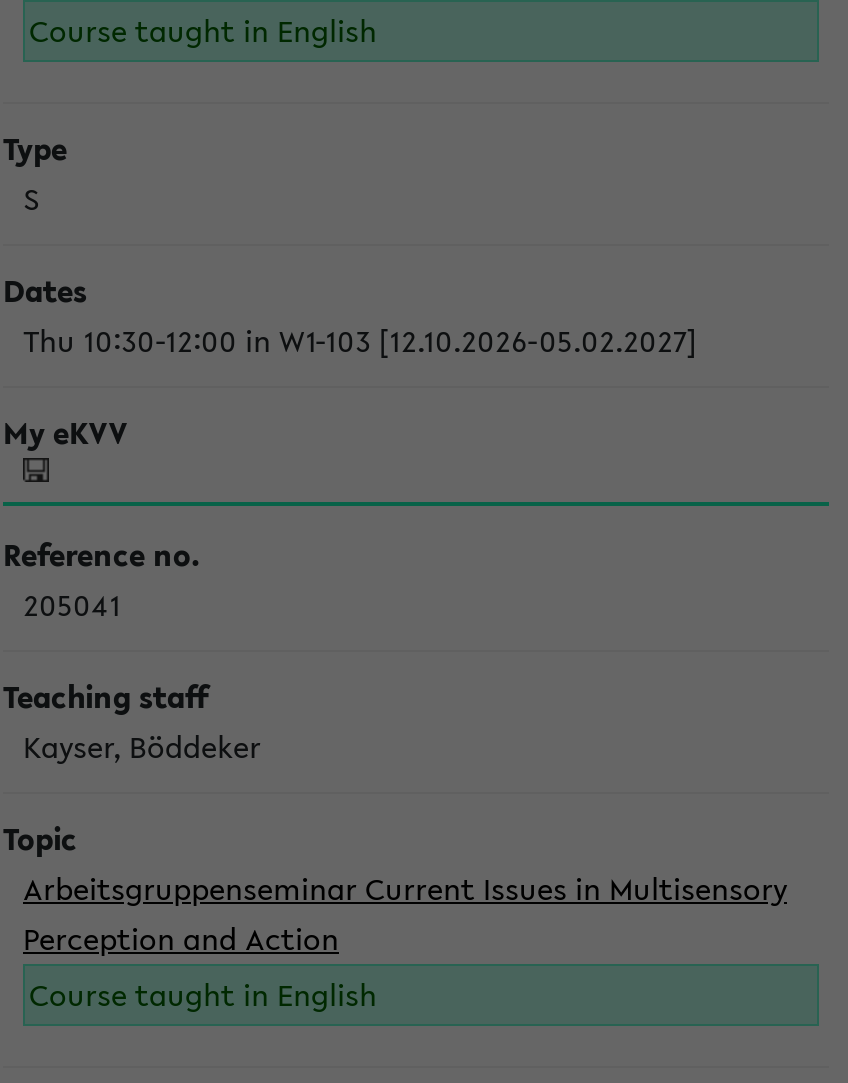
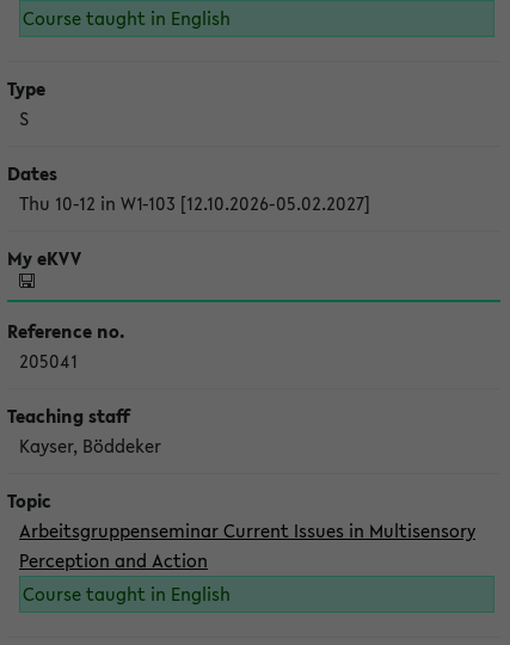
- Thu 10:30-12:00 in W1-103 [12.10.2026-05.02.2027]
+ Thu 10-12 in W1-103 [12.10.2026-05.02.2027]
